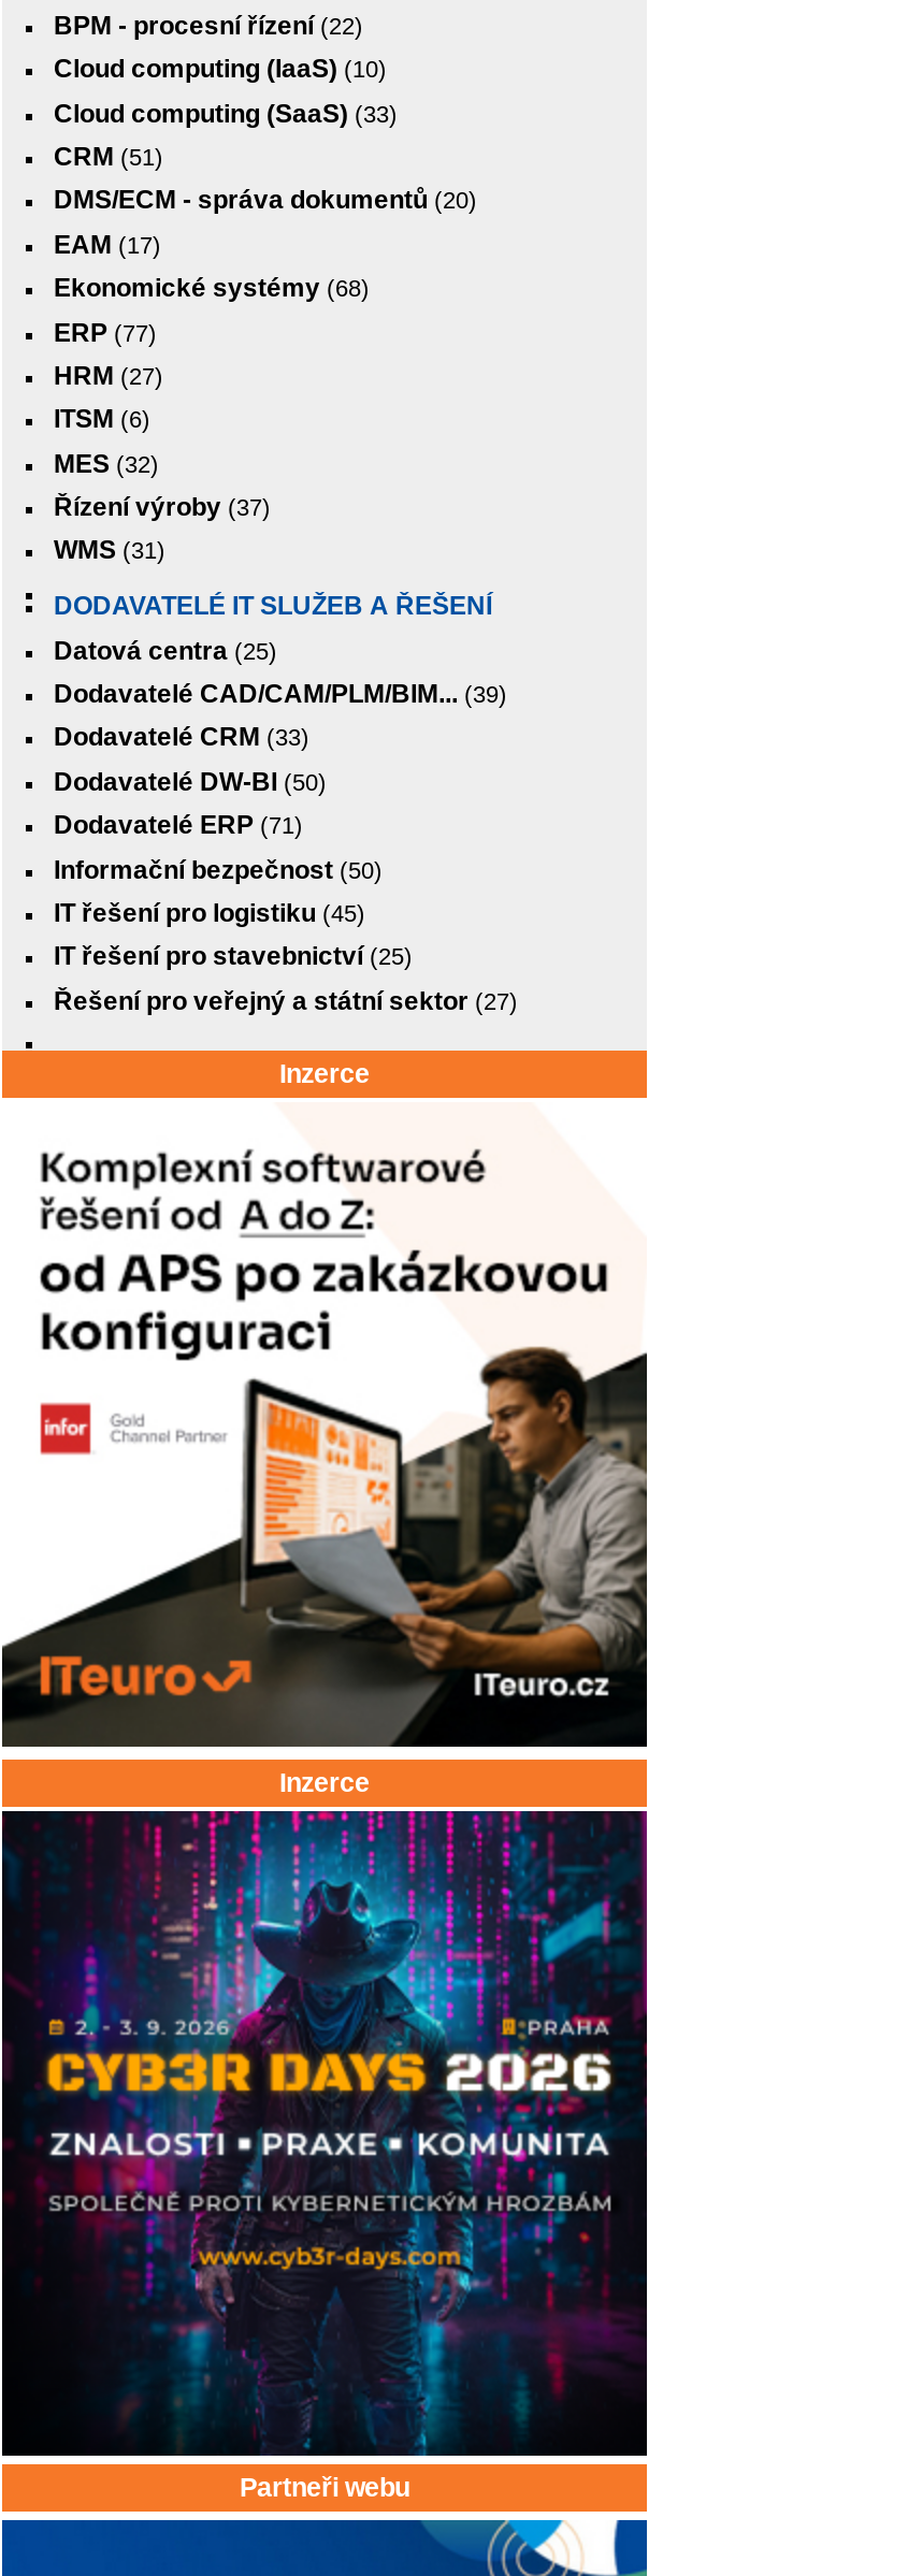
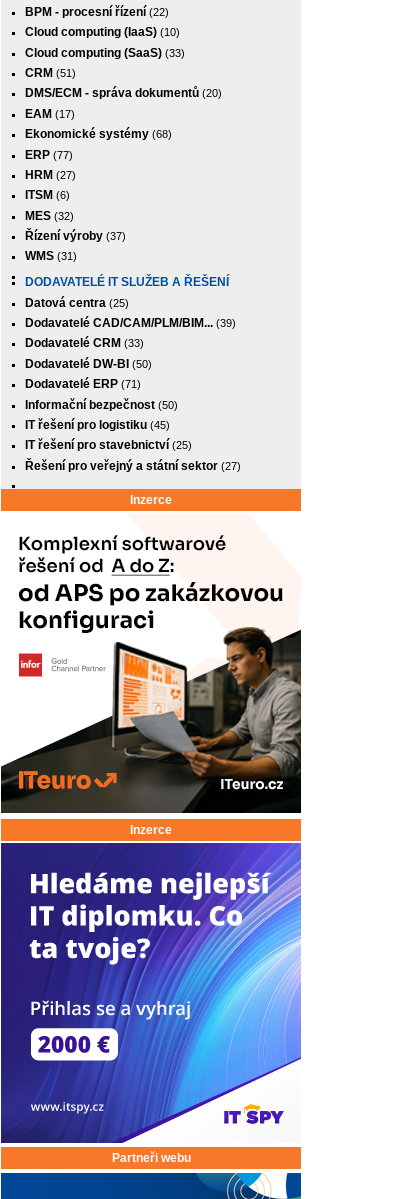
- [image]
+ [image]
